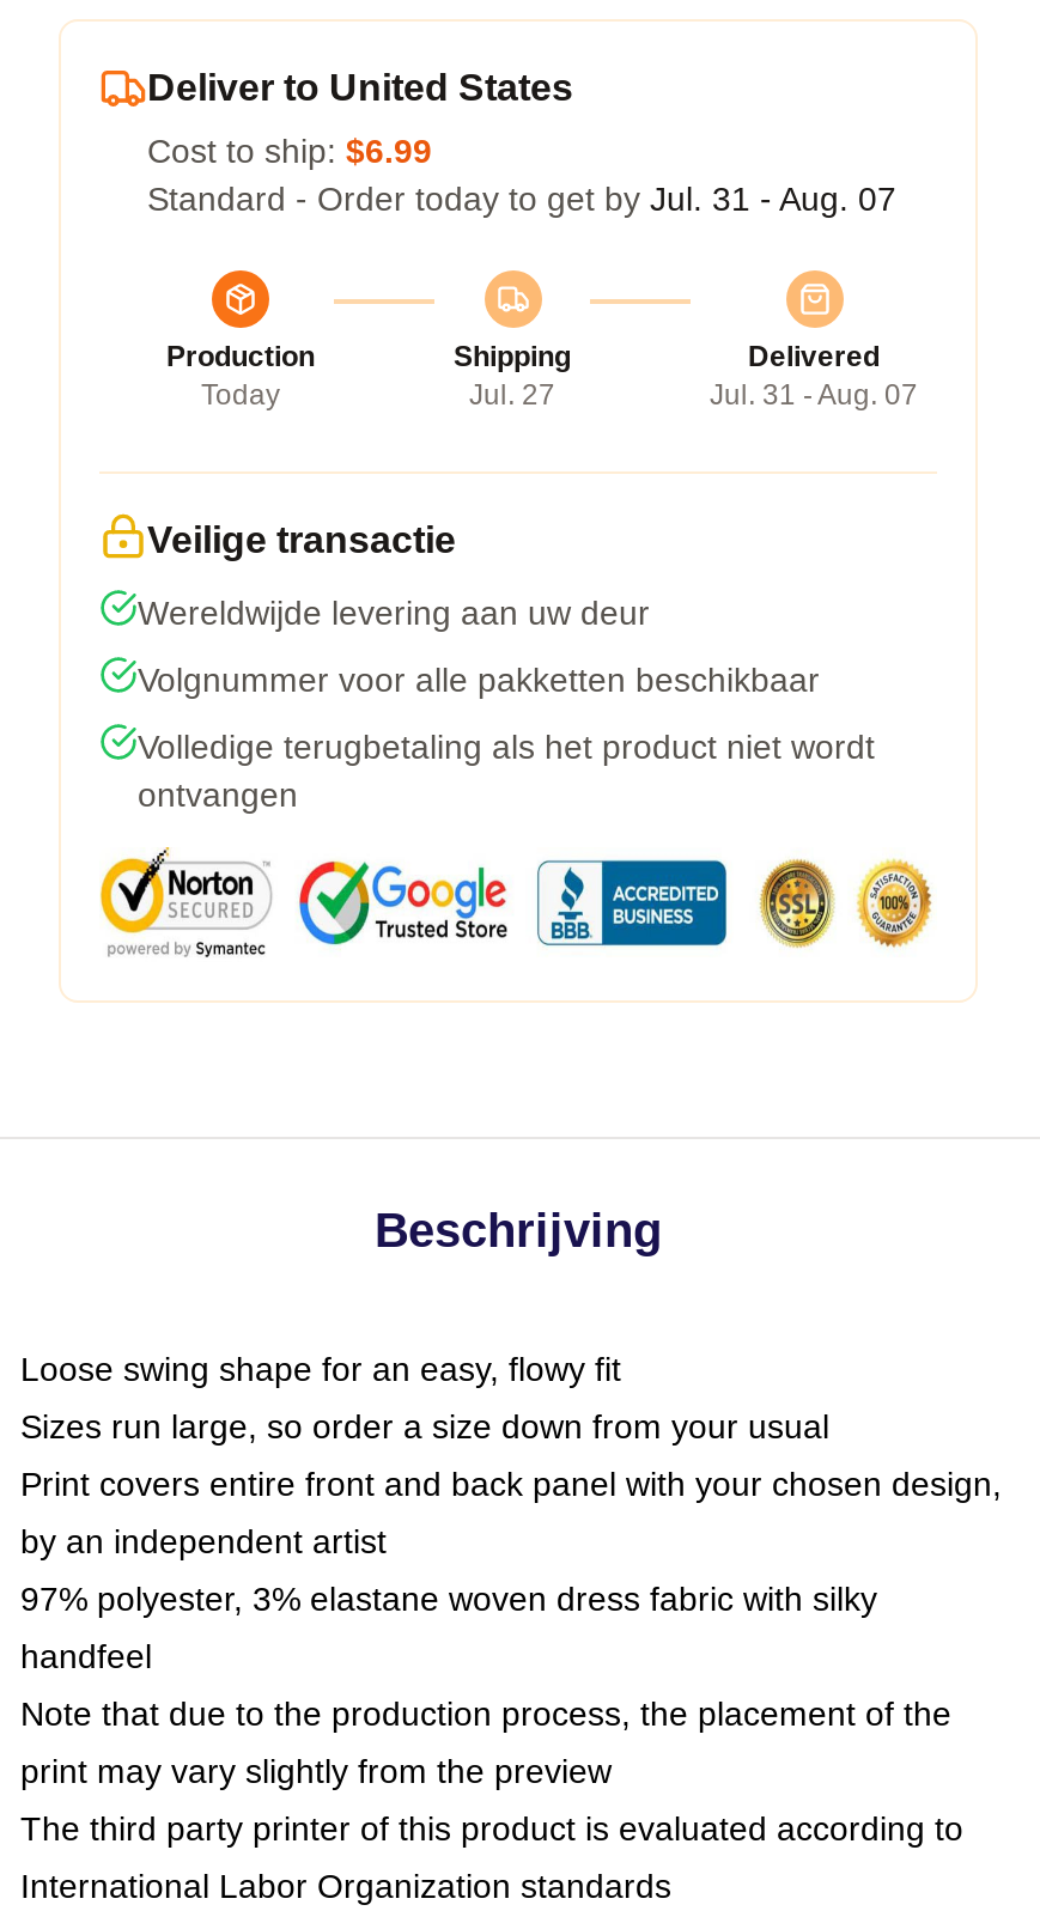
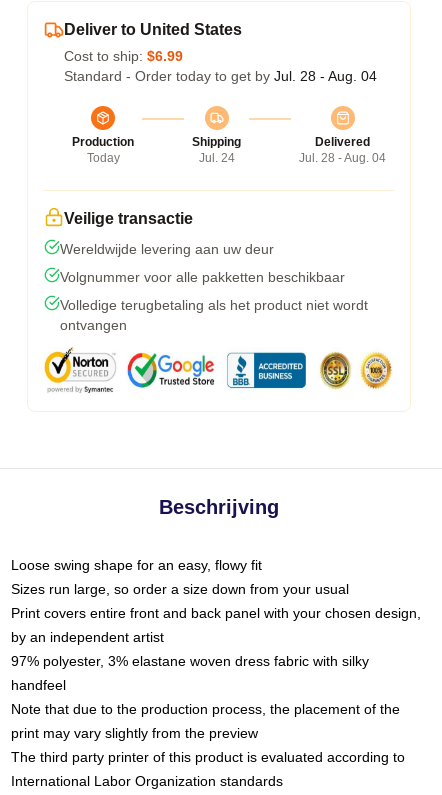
- Standard - Order today to get by Jul. 31 - Aug. 07
+ Standard - Order today to get by Jul. 28 - Aug. 04

- Jul. 27
+ Jul. 24

- Jul. 31 - Aug. 07
+ Jul. 28 - Aug. 04
